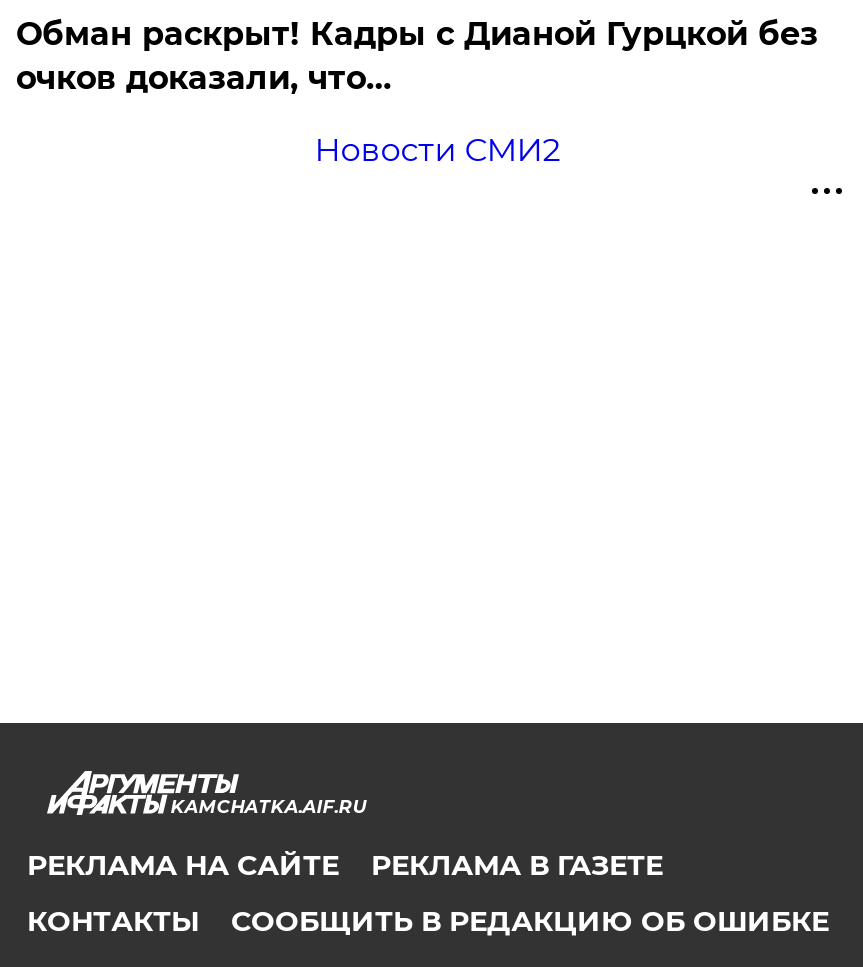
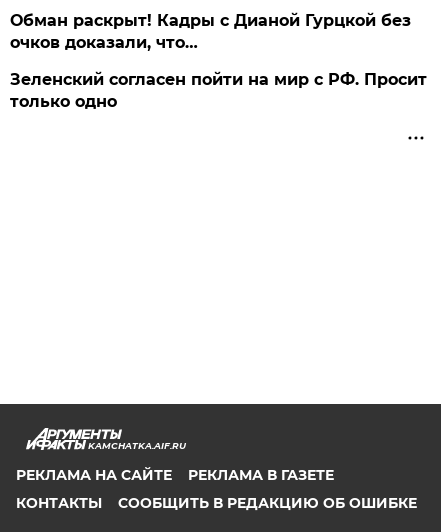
- Новости СМИ2
+ Зеленский согласен пойти на мир с РФ. Просит
+ только одно
